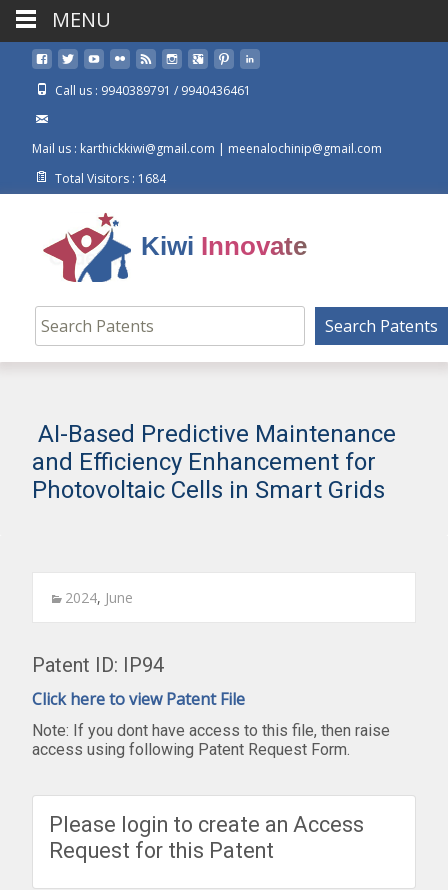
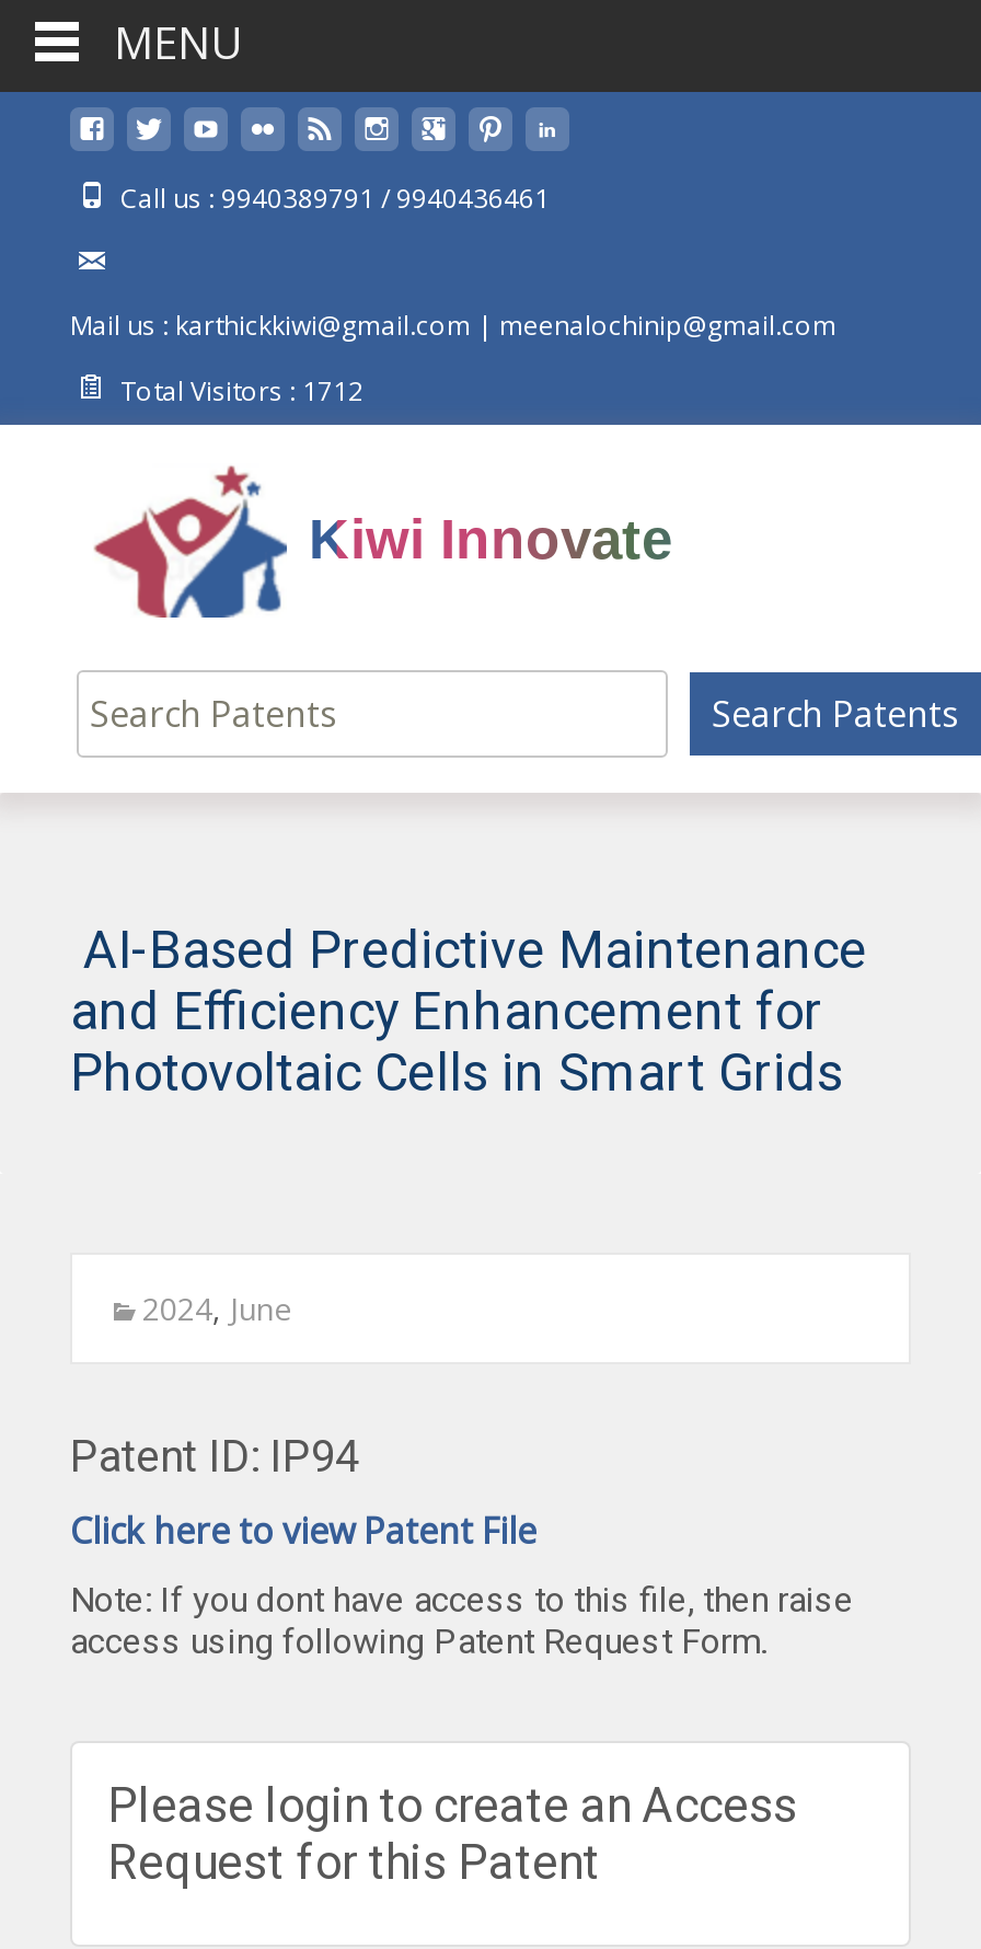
- Total Visitors : 1684
+ Total Visitors : 1712
